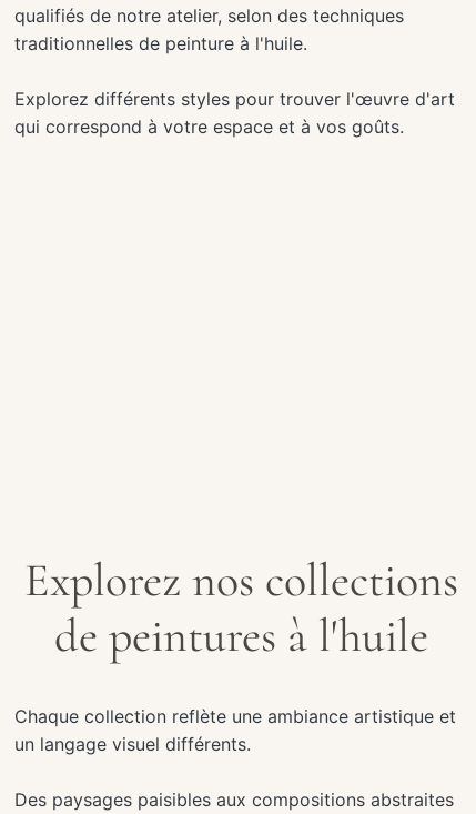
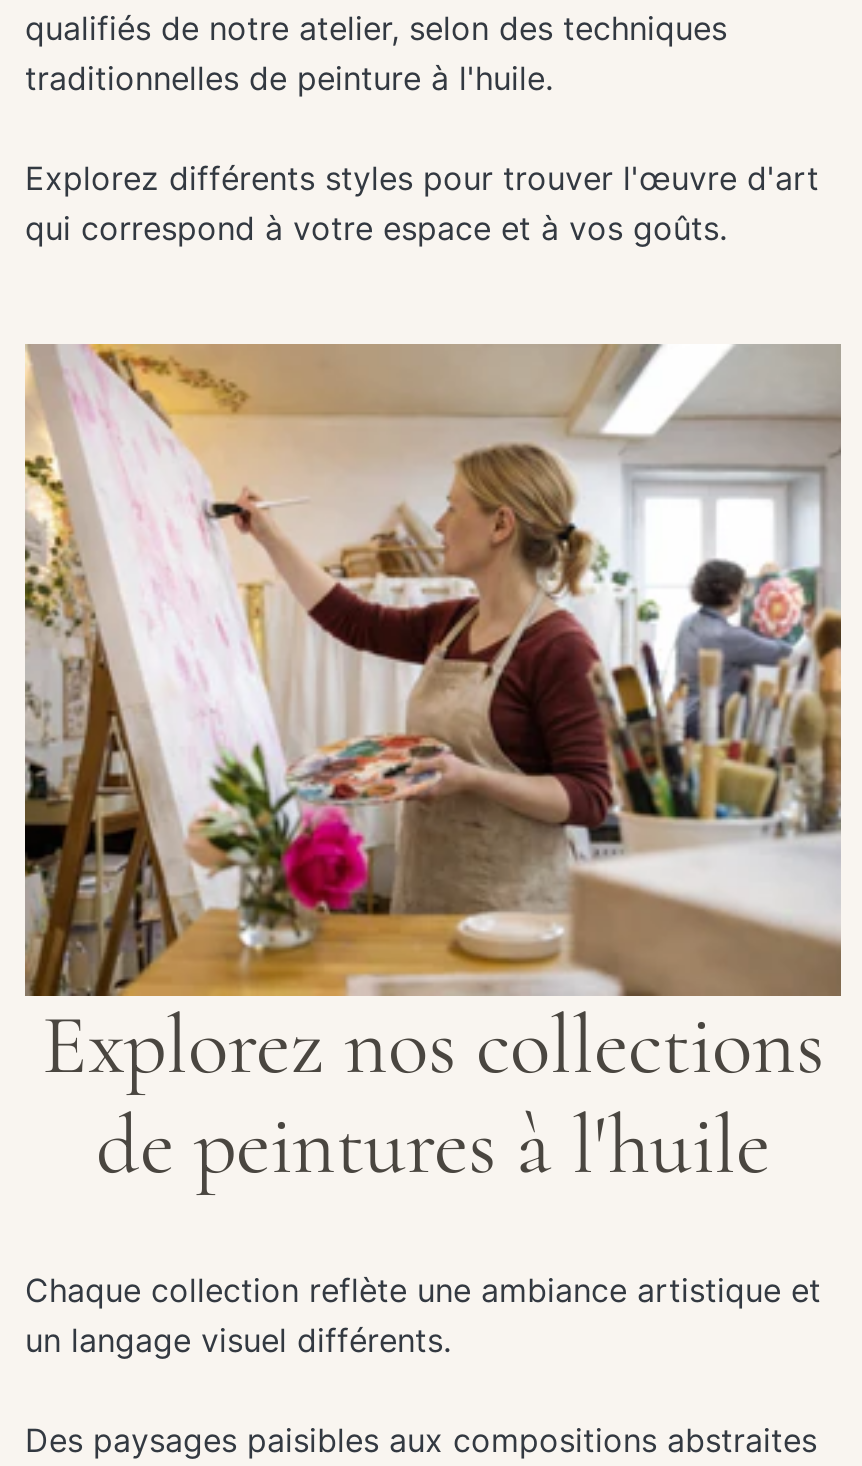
+ [image]
